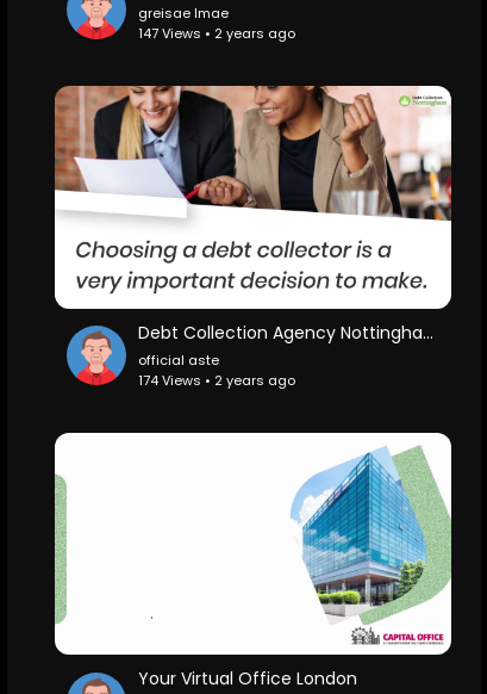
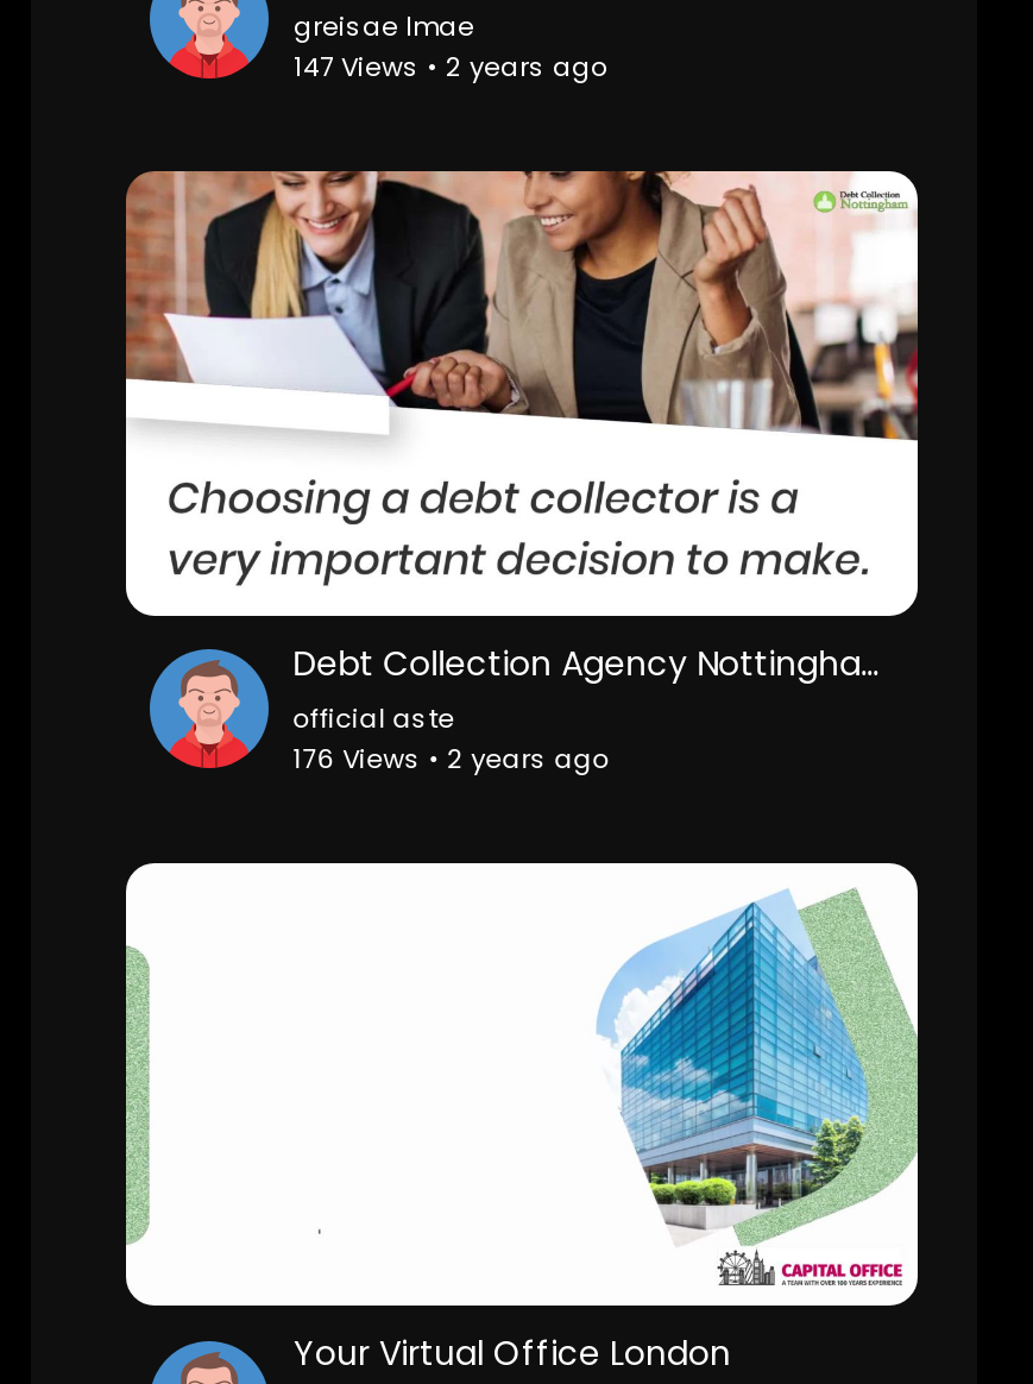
- 174 Views • 2 years ago
+ 176 Views • 2 years ago
